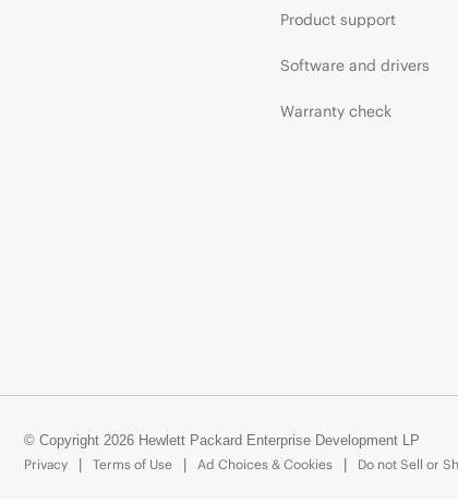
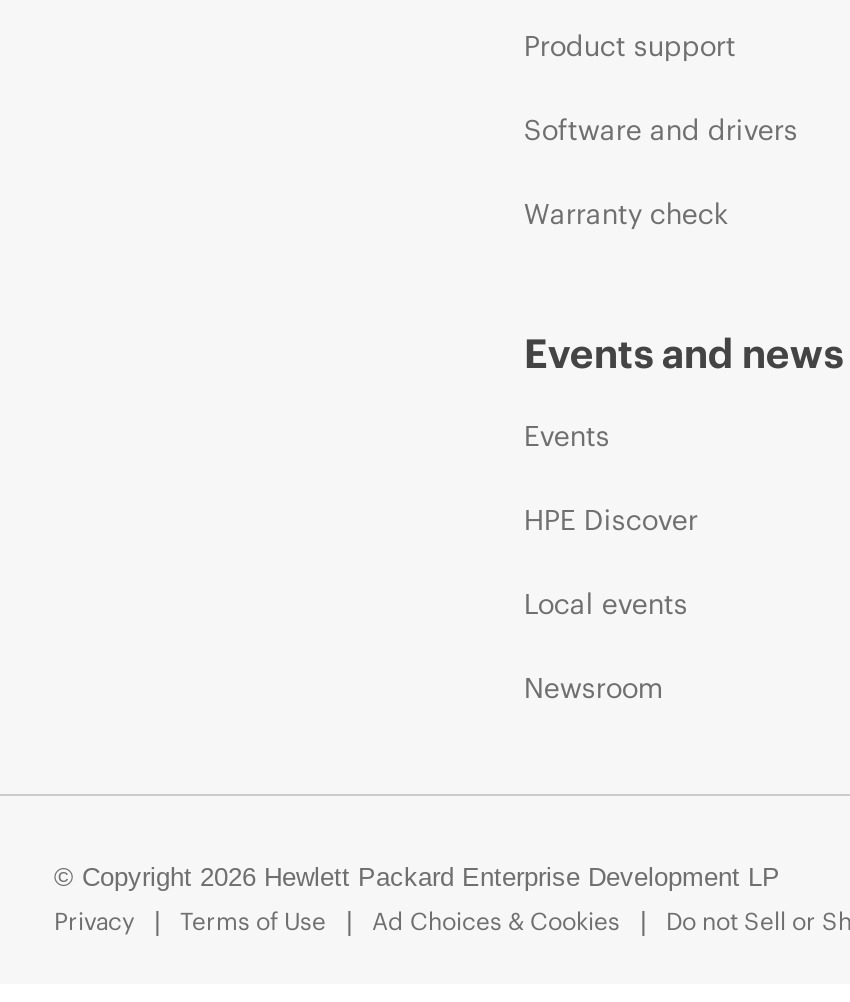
+ Events and news
+ Events
+ HPE Discover
+ Local events
+ Newsroom
